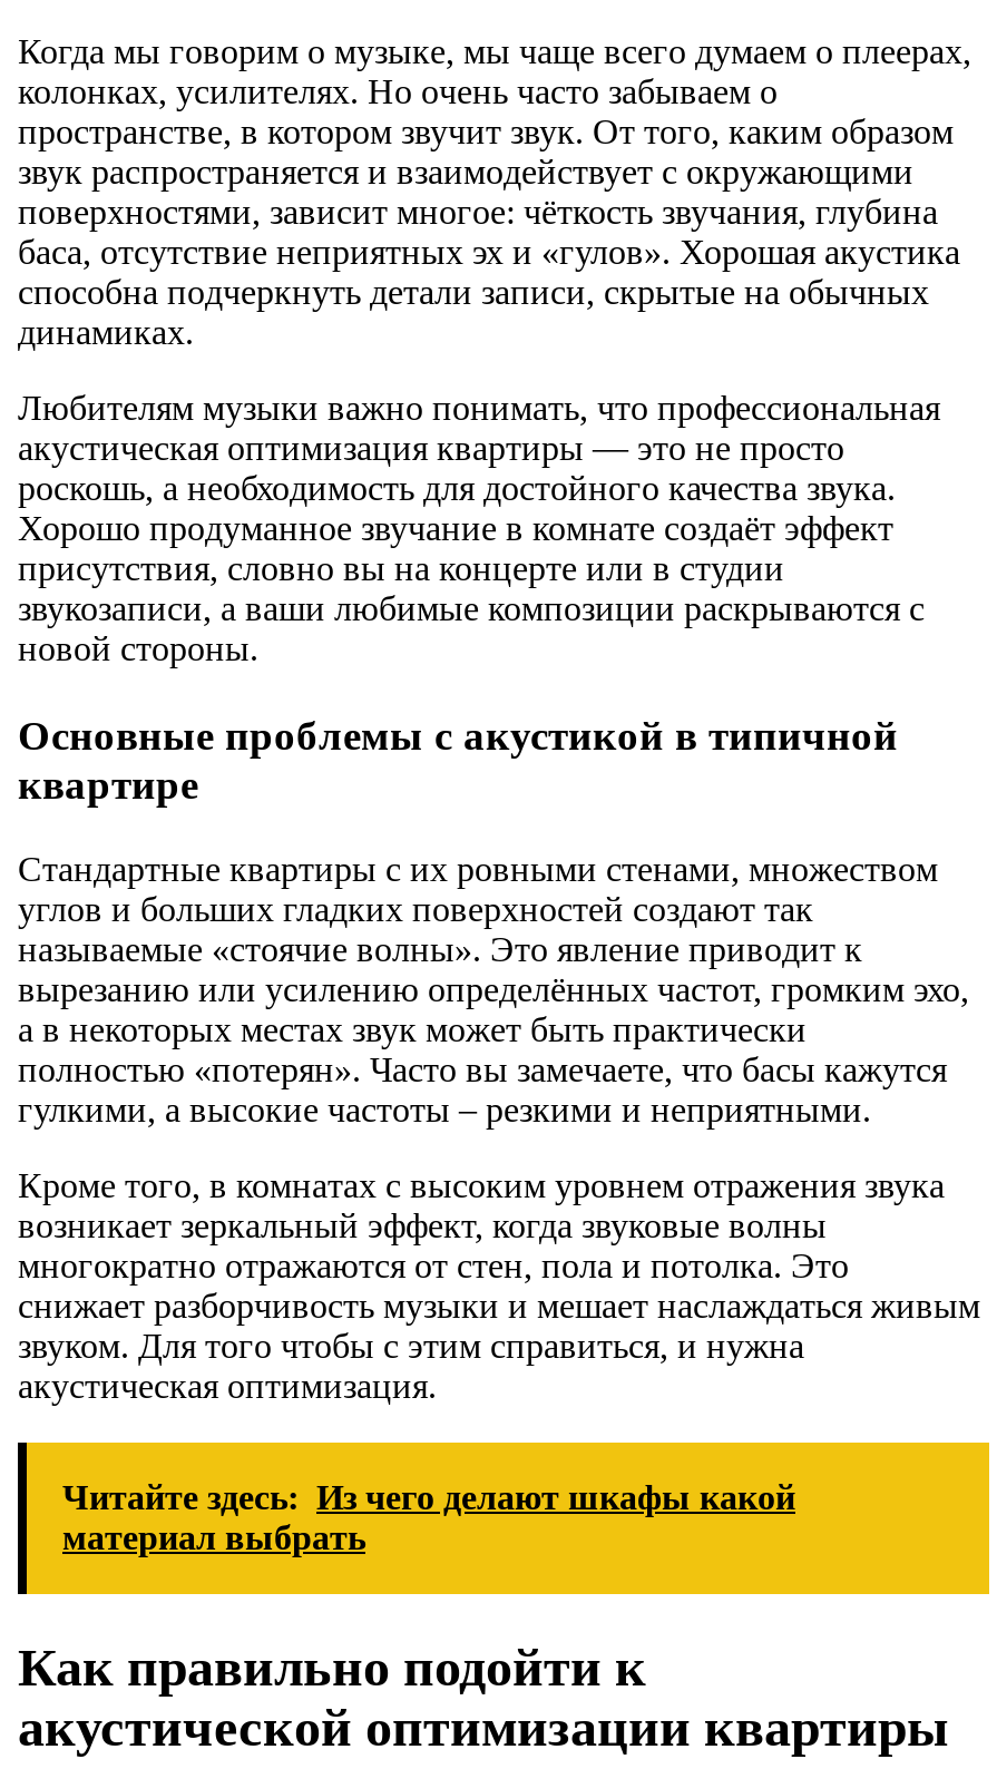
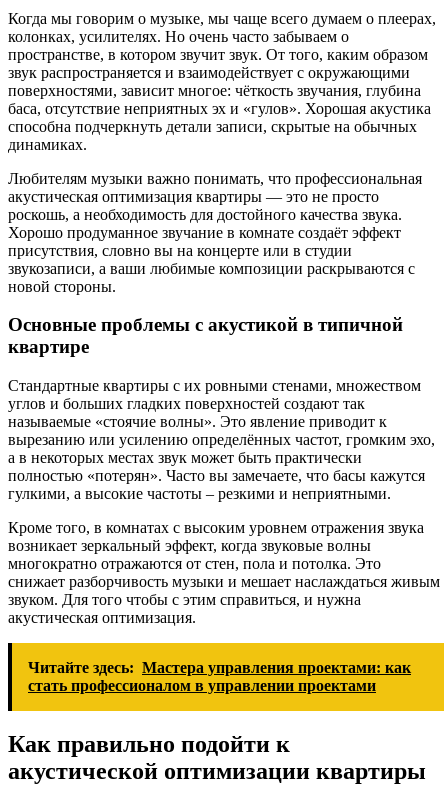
- Читайте здесь: Из чего делают шкафы какой
- материал выбрать
+ Читайте здесь: Мастера управления проектами: как
+ стать профессионалом в управлении проектами
